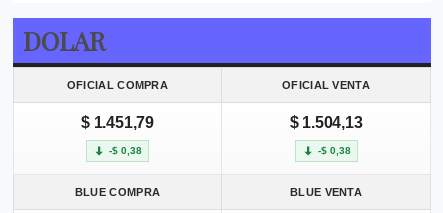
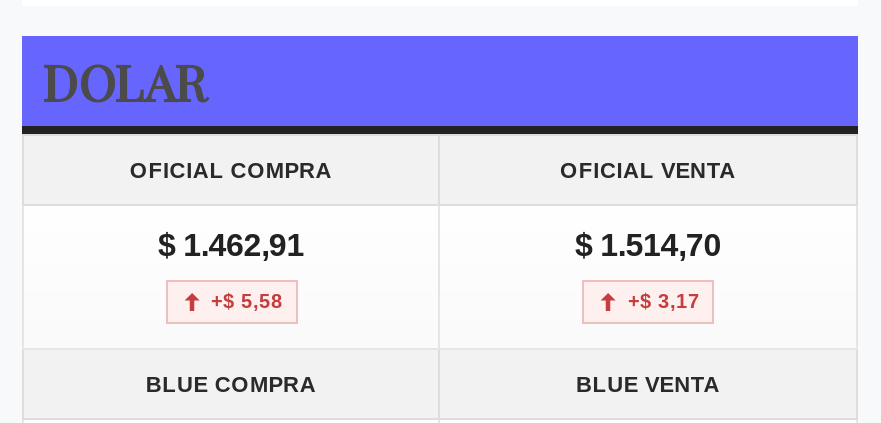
- $ 1.451,79
+ $ 1.462,91

- $ 1.504,13
+ $ 1.514,70

- -$ 0,38
+ +$ 5,58

- -$ 0,38
+ +$ 3,17
